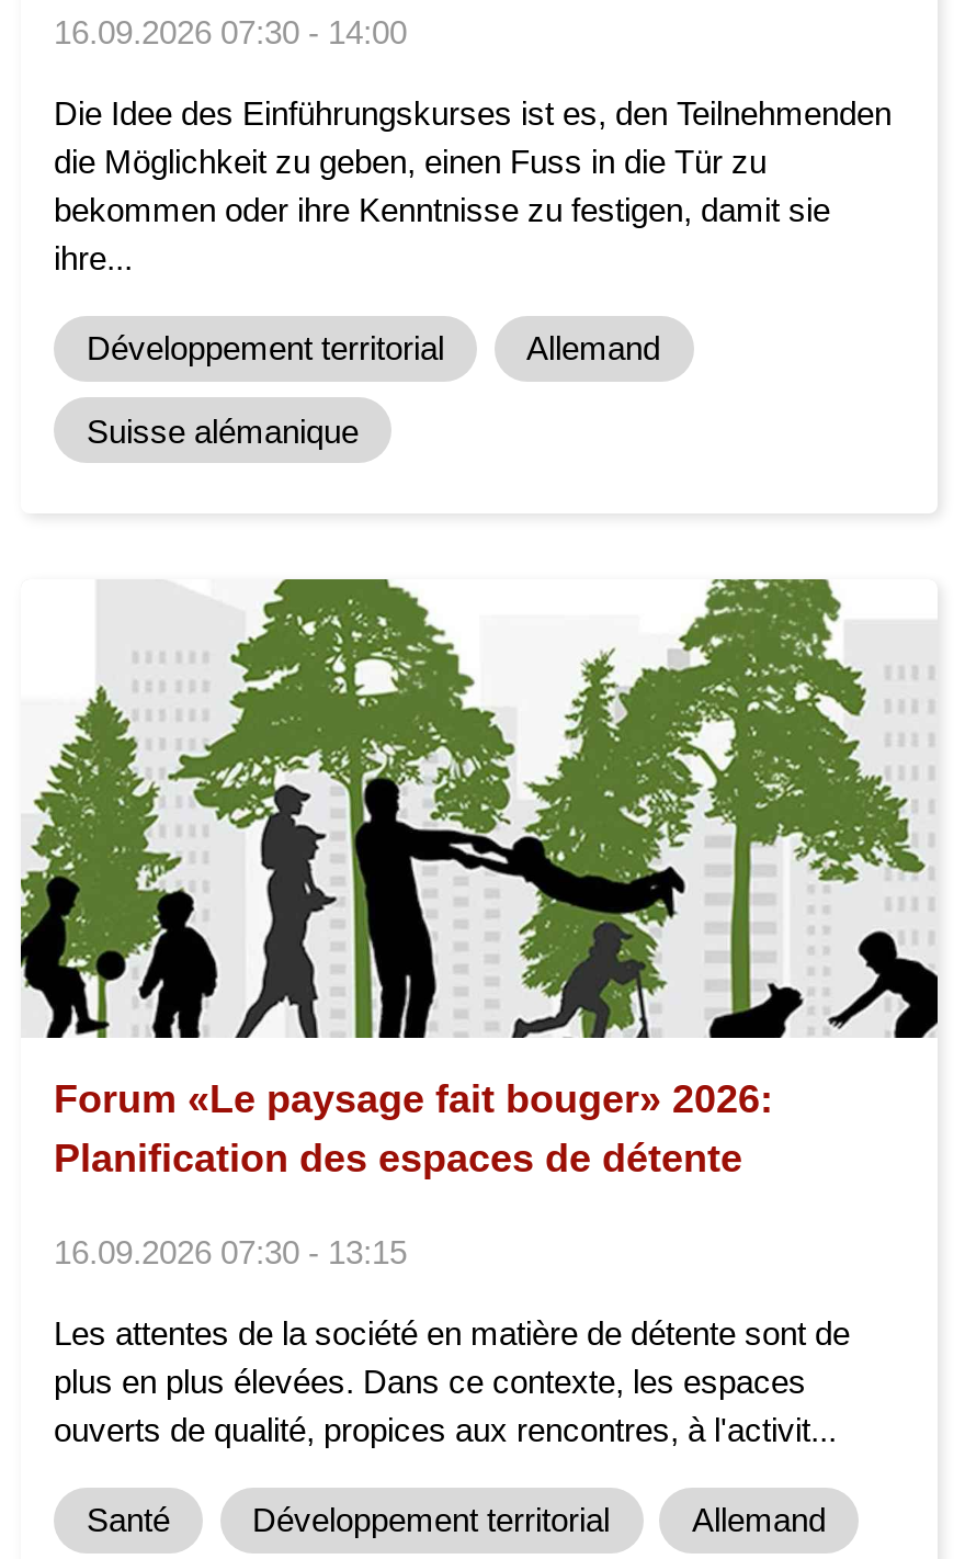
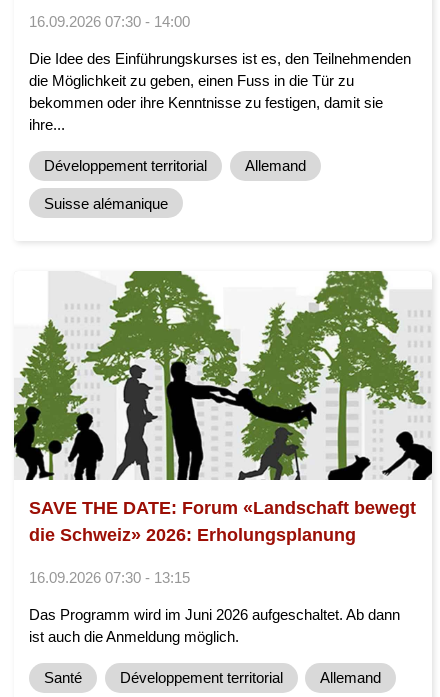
- Forum «Le paysage fait bouger» 2026:
- Planification des espaces de détente
+ SAVE THE DATE: Forum «Landschaft bewegt
+ die Schweiz» 2026: Erholungsplanung

- Les attentes de la société en matière de détente sont de
- plus en plus élevées. Dans ce contexte, les espaces
- ouverts de qualité, propices aux rencontres, à l'activit...
+ Das Programm wird im Juni 2026 aufgeschaltet. Ab dann
+ ist auch die Anmeldung möglich.
